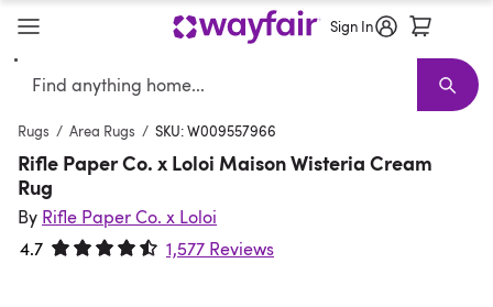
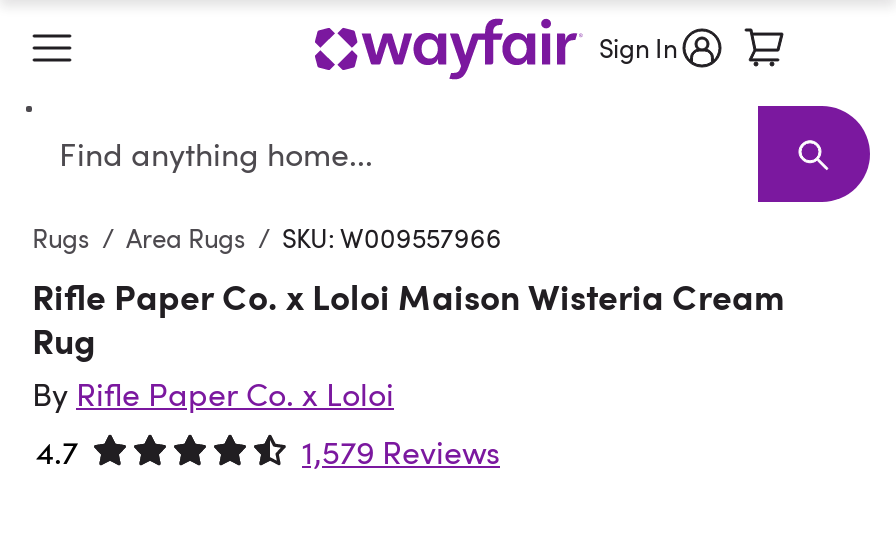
- 1,577 Reviews
+ 1,579 Reviews
